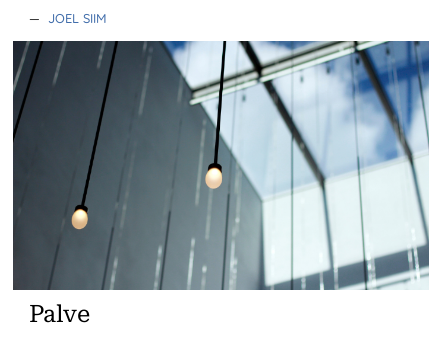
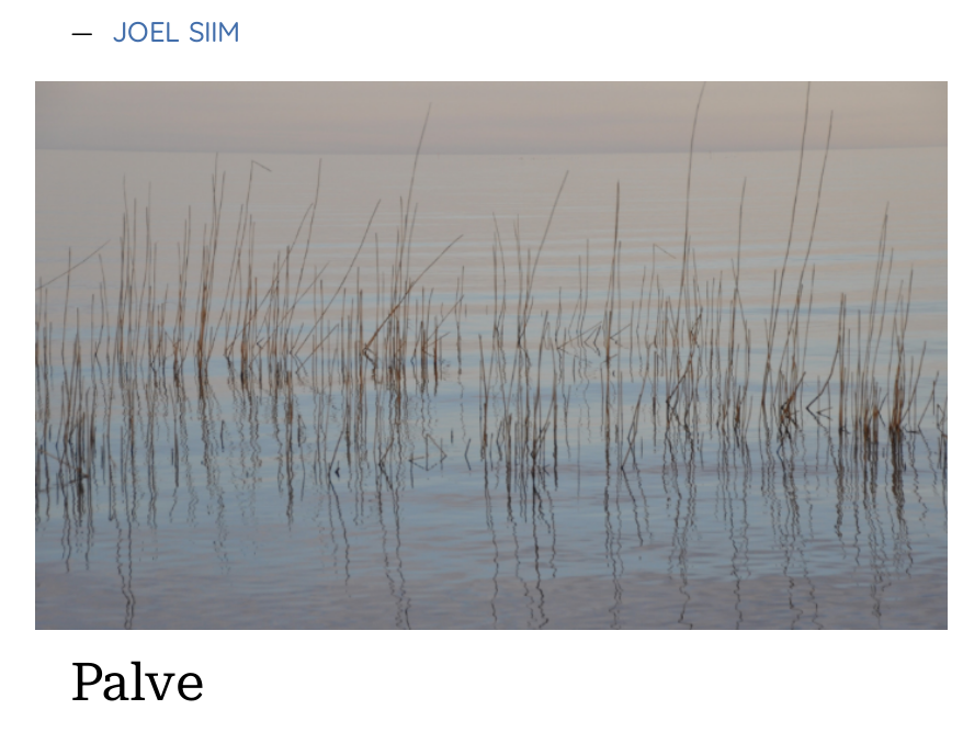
- [image]
+ [image]
